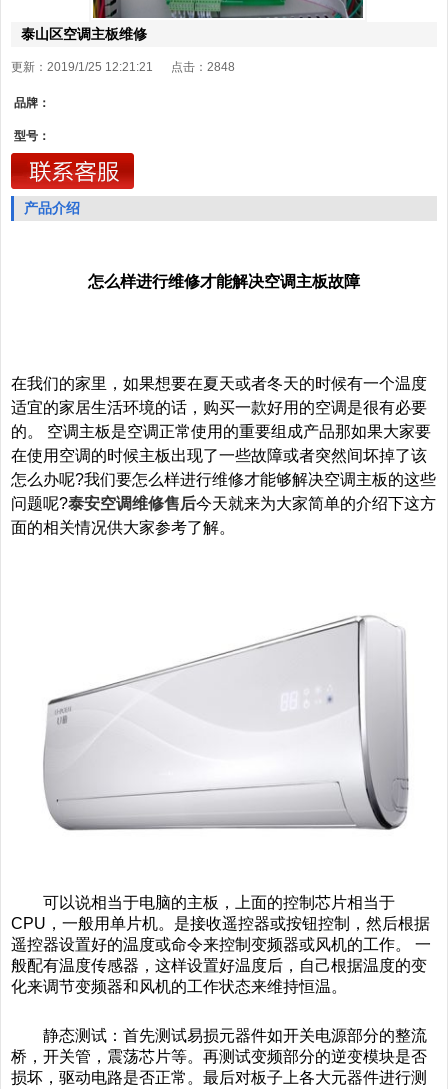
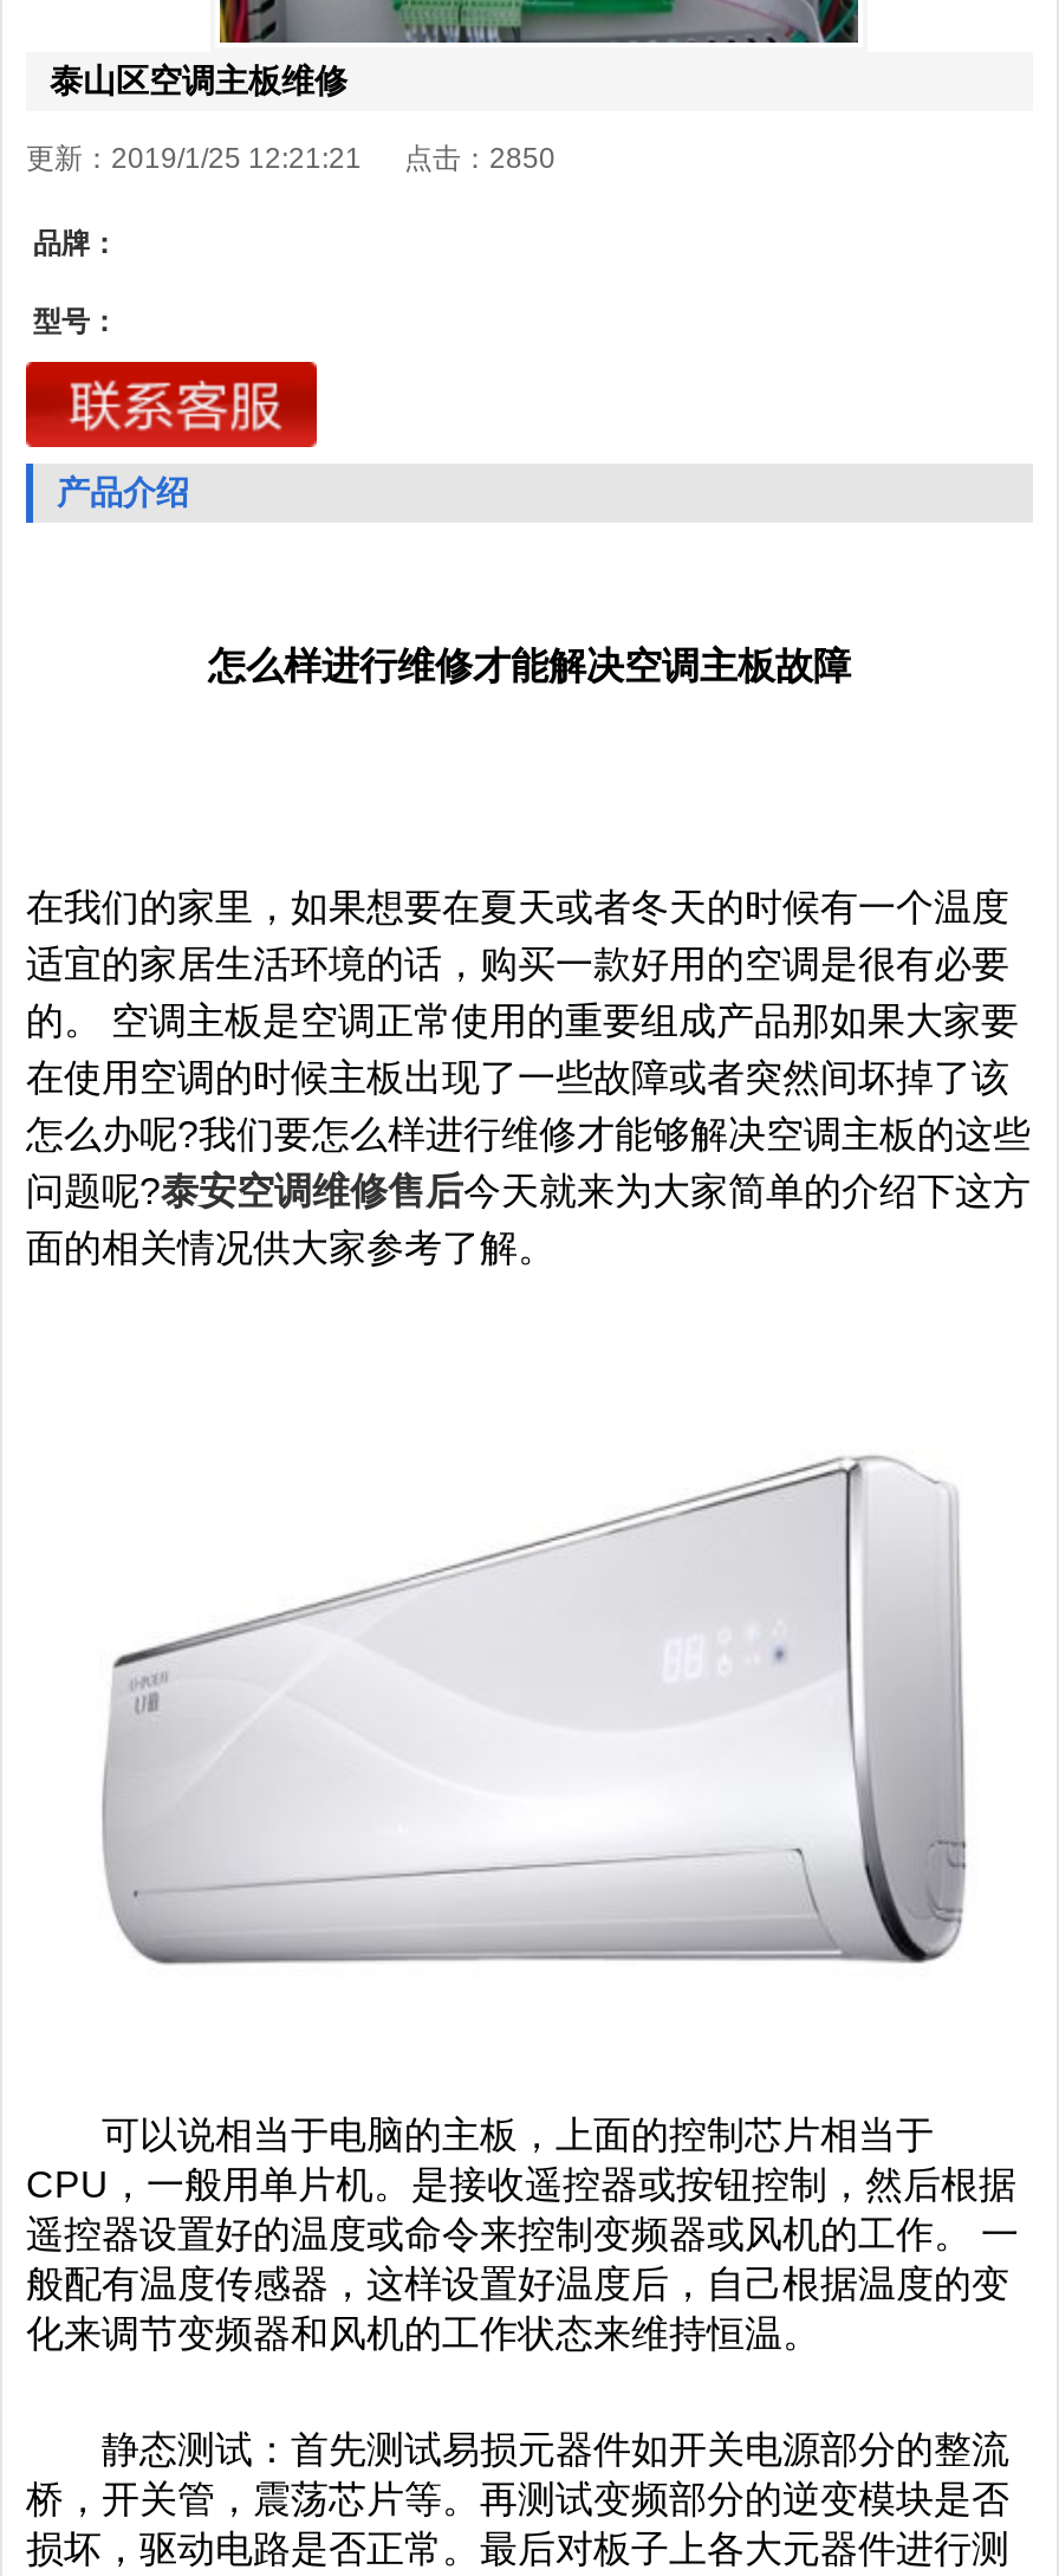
- 更新：2019/1/25 12:21:21 点击：2848
+ 更新：2019/1/25 12:21:21 点击：2850
